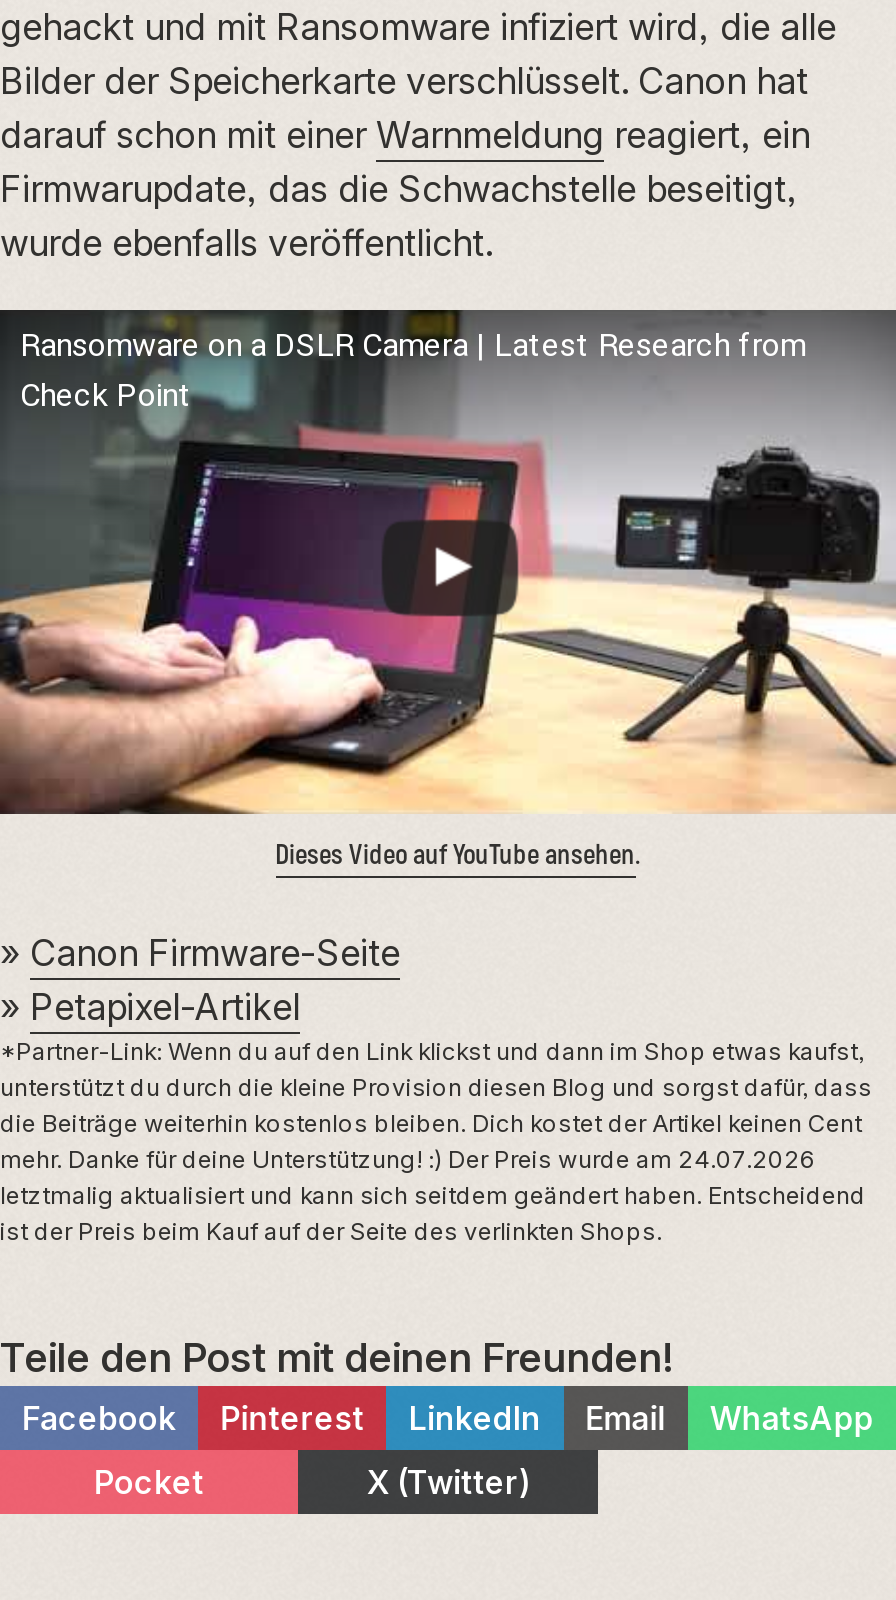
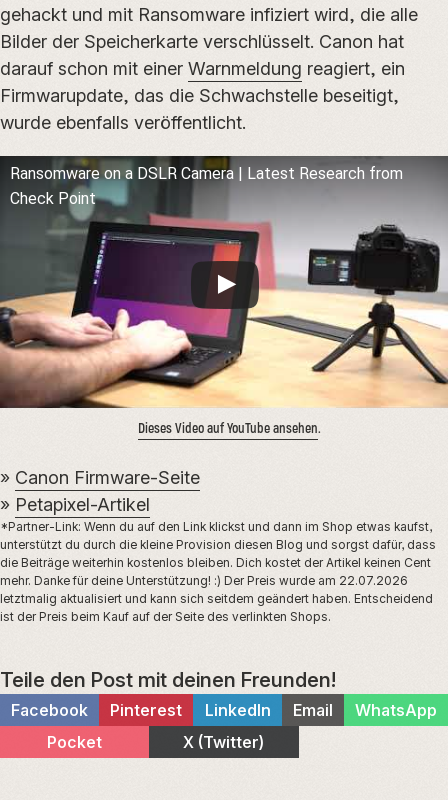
- mehr. Danke für deine Unterstützung! :) Der Preis wurde am 24.07.2026
+ mehr. Danke für deine Unterstützung! :) Der Preis wurde am 22.07.2026
